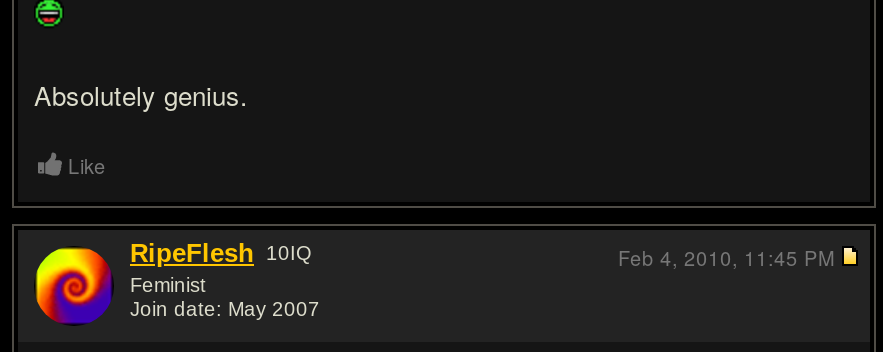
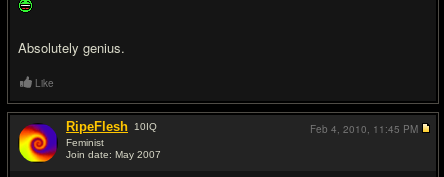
- [image]
+ [image]
